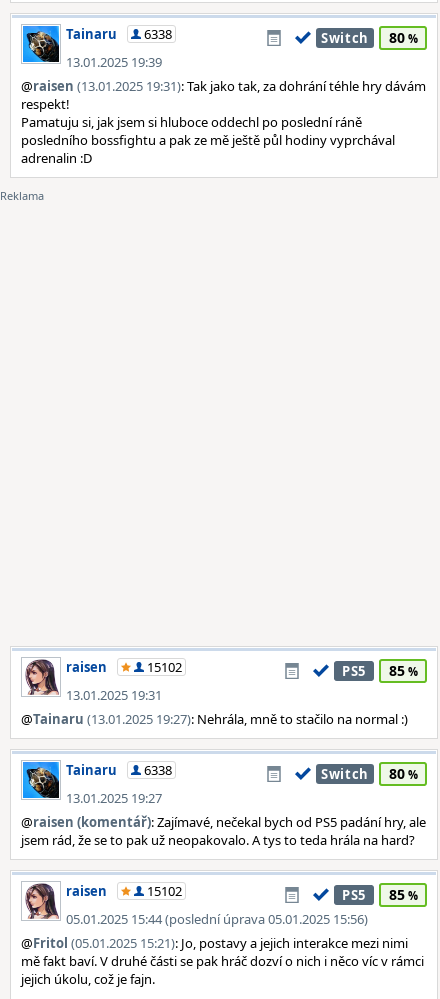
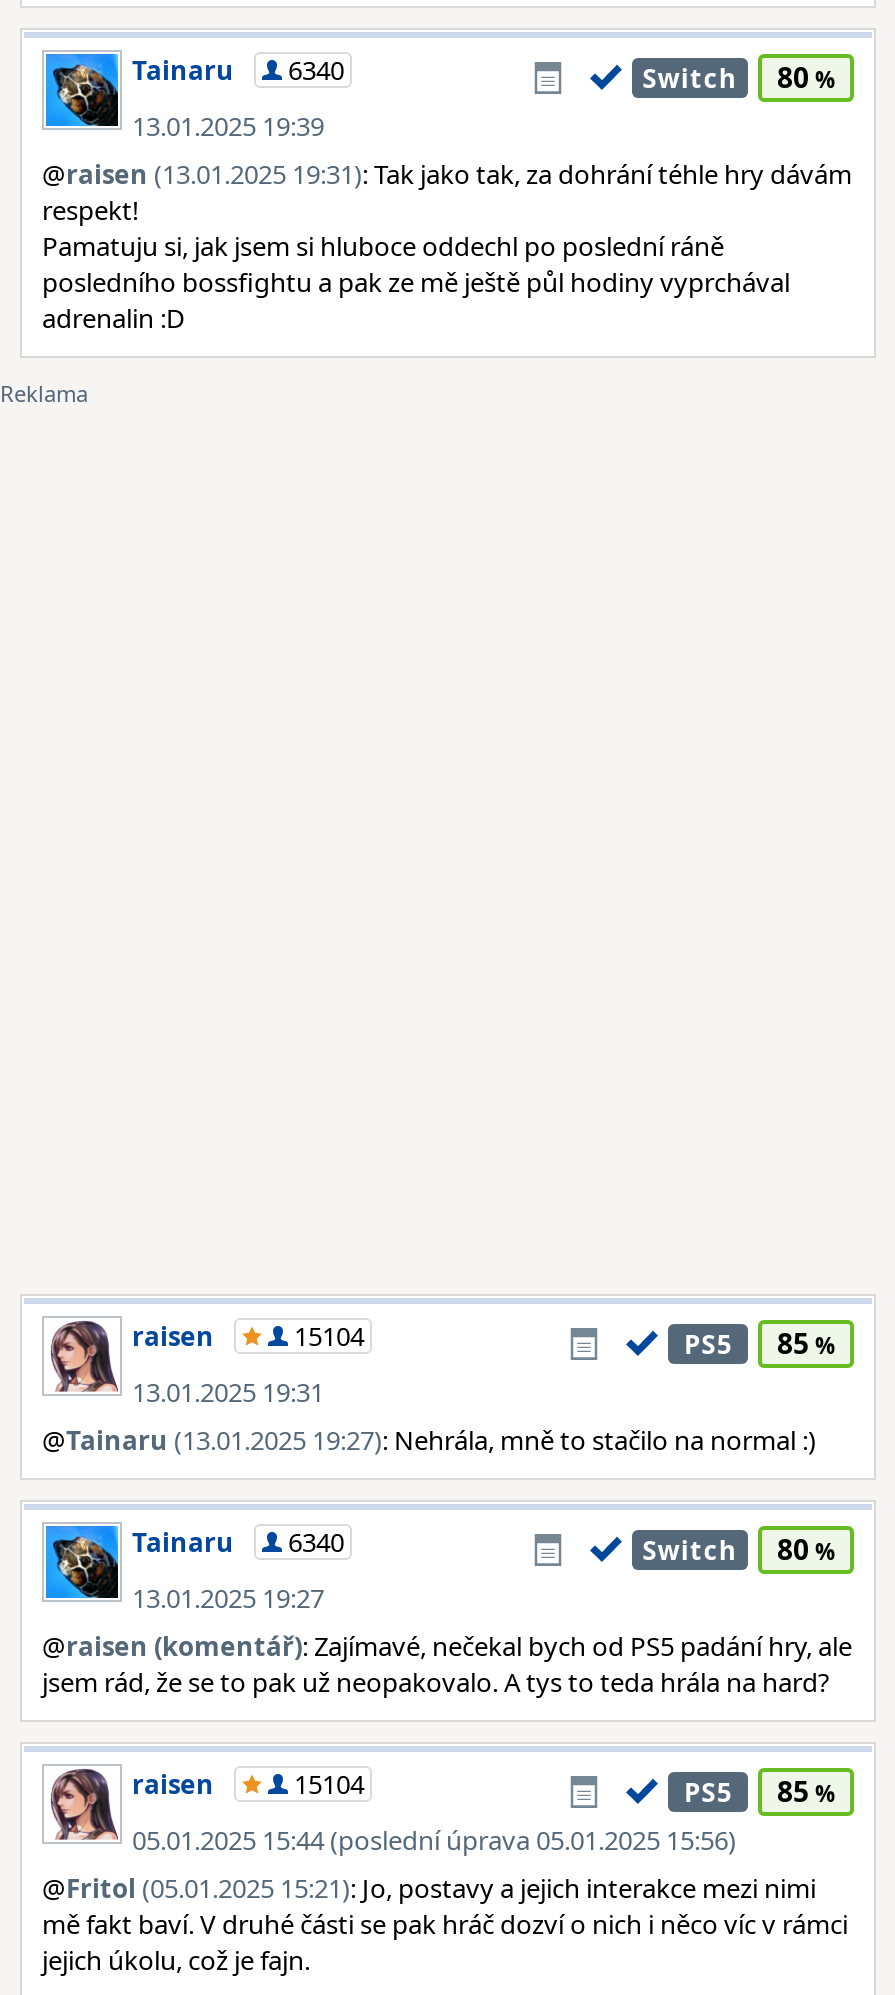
- Tainaru 6338
+ Tainaru 6340

- 15102
+ 15104

- Tainaru 6338
+ Tainaru 6340

- 15102
+ 15104
